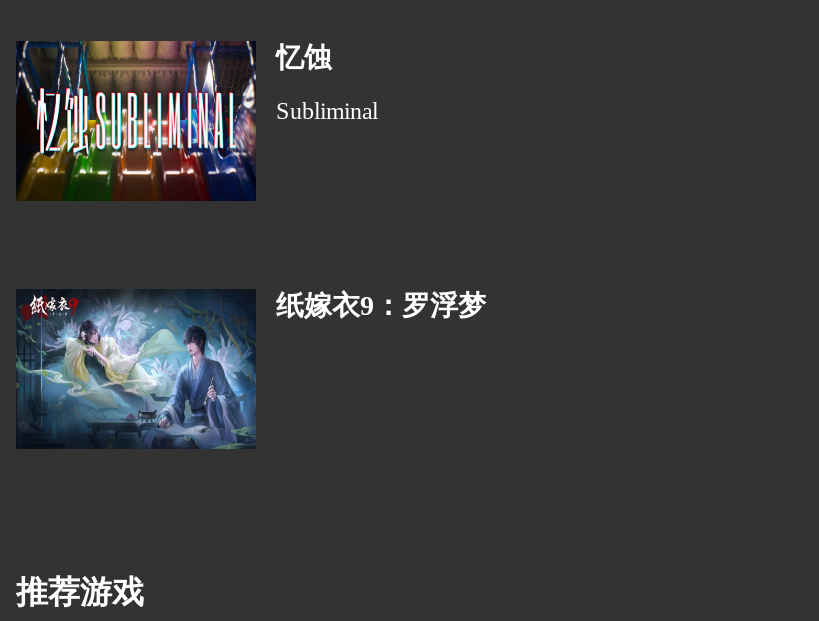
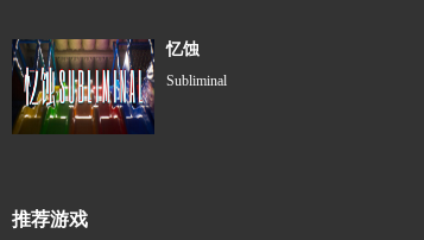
- [image]
- 纸嫁衣9：罗浮梦
